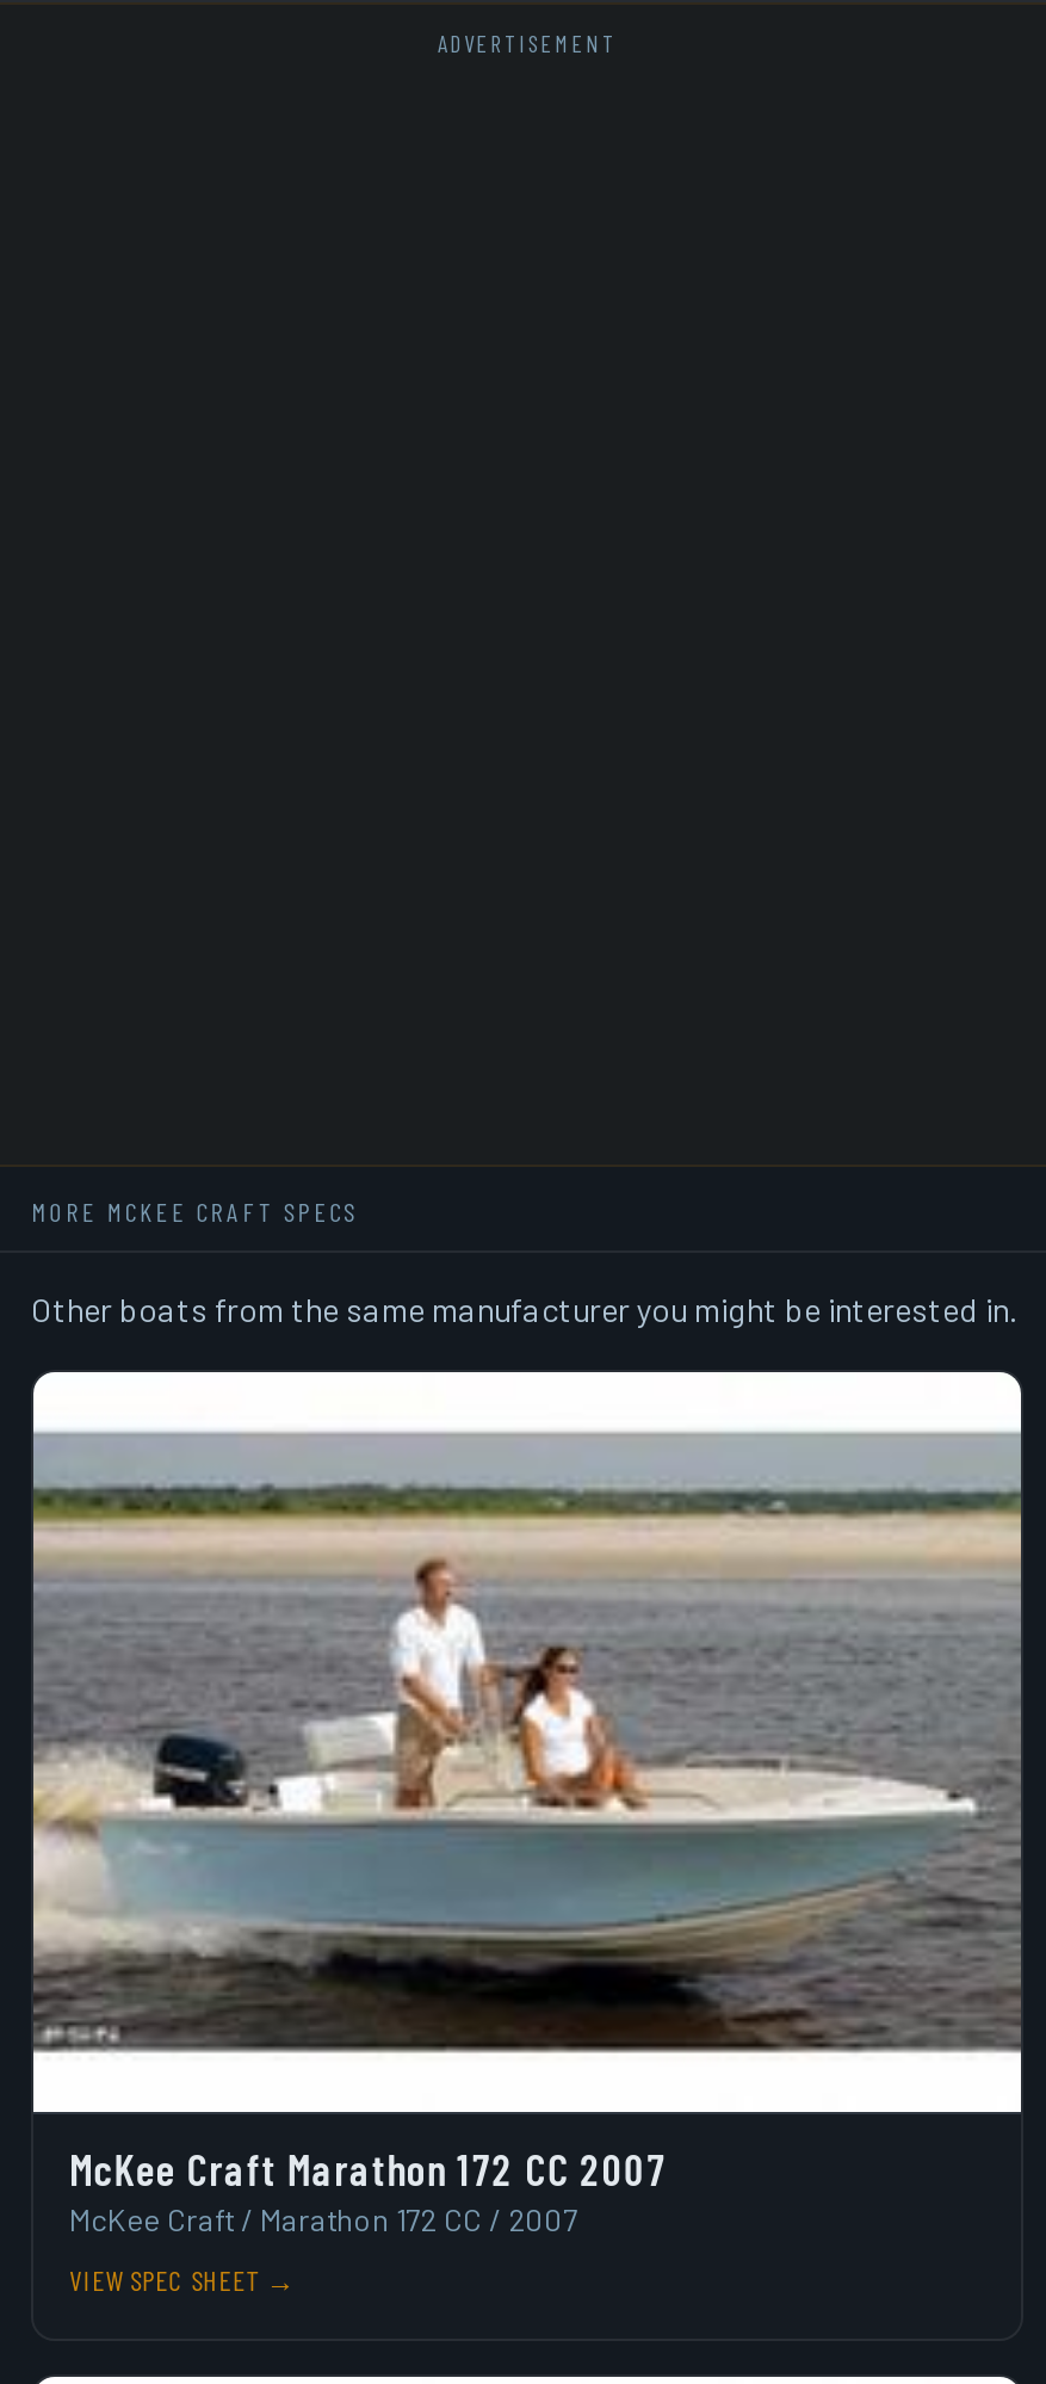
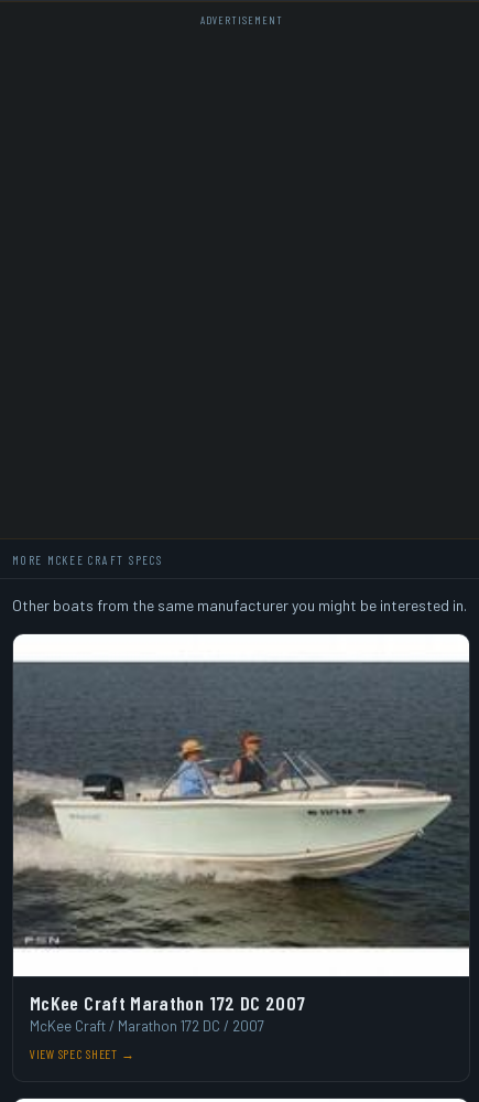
- [image]
- McKee Craft Marathon 172 CC 2007
+ [image]
+ McKee Craft Marathon 172 DC 2007

- McKee Craft / Marathon 172 CC / 2007
+ McKee Craft / Marathon 172 DC / 2007
